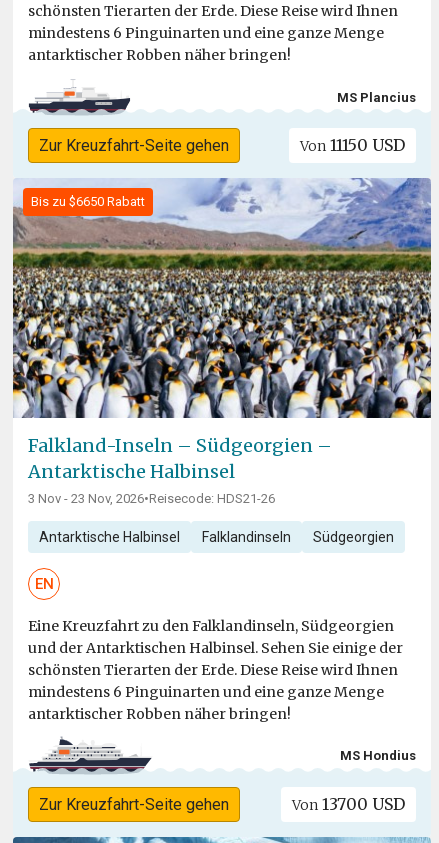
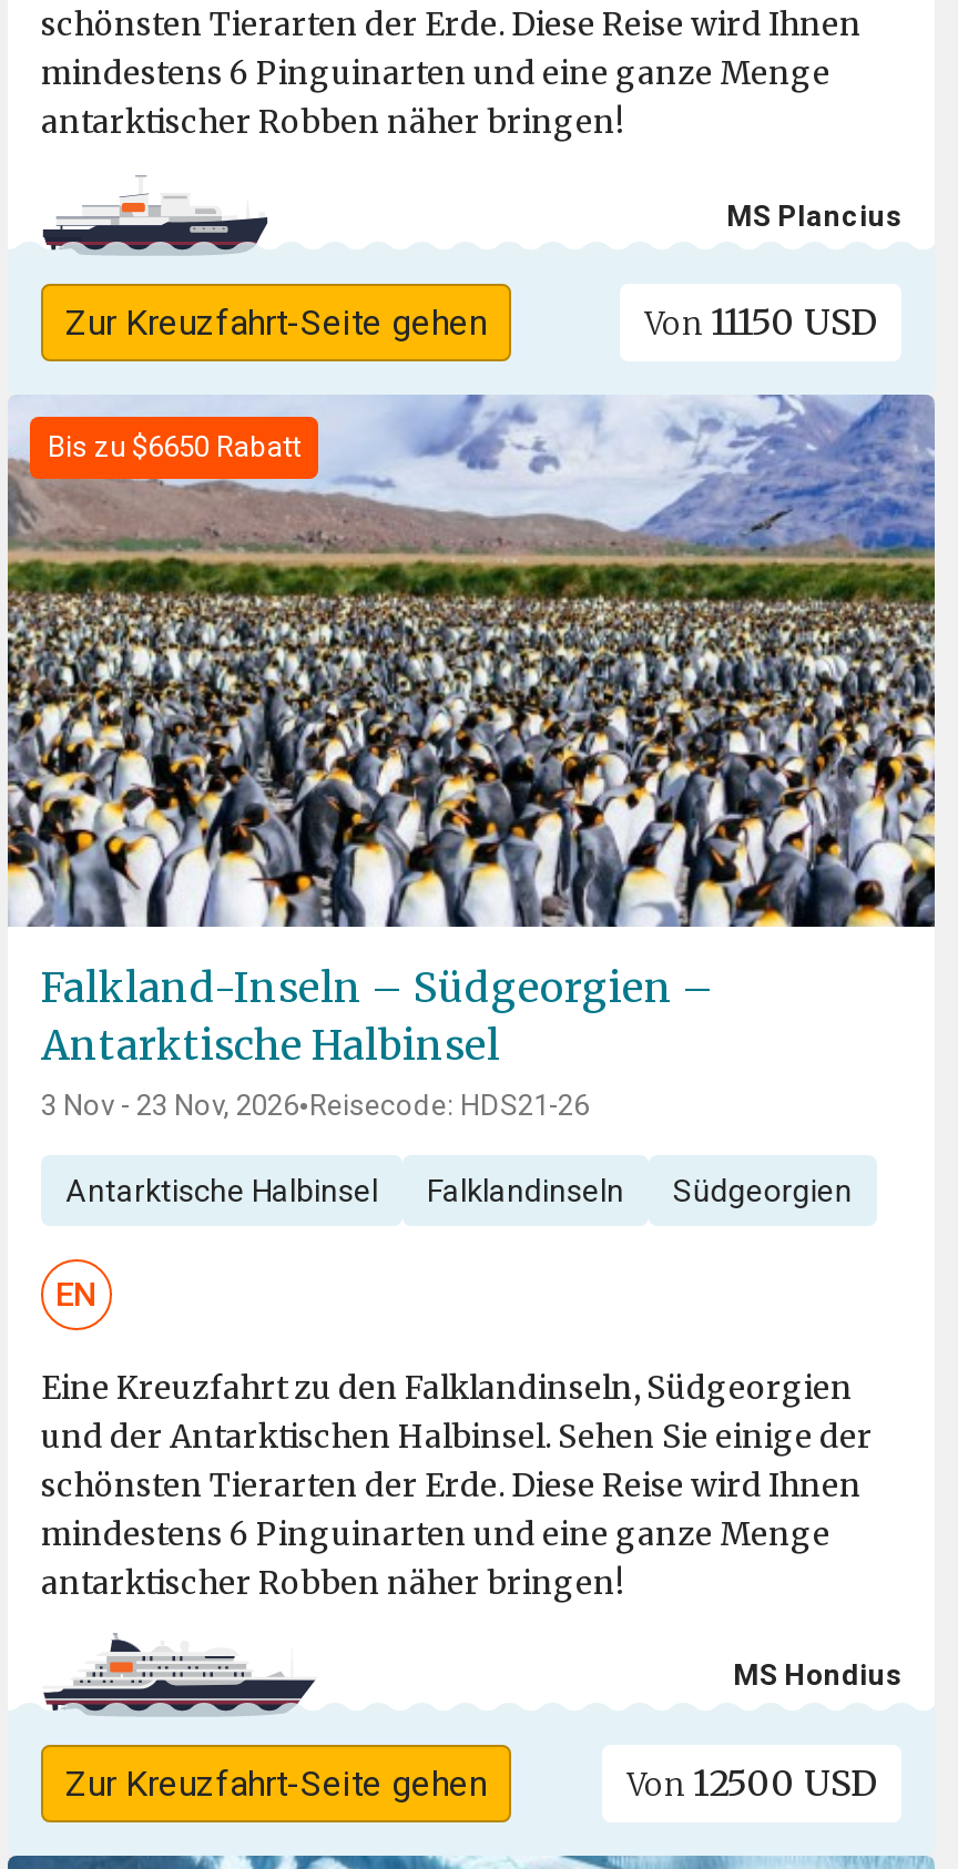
- Von 13700 USD
+ Von 12500 USD
